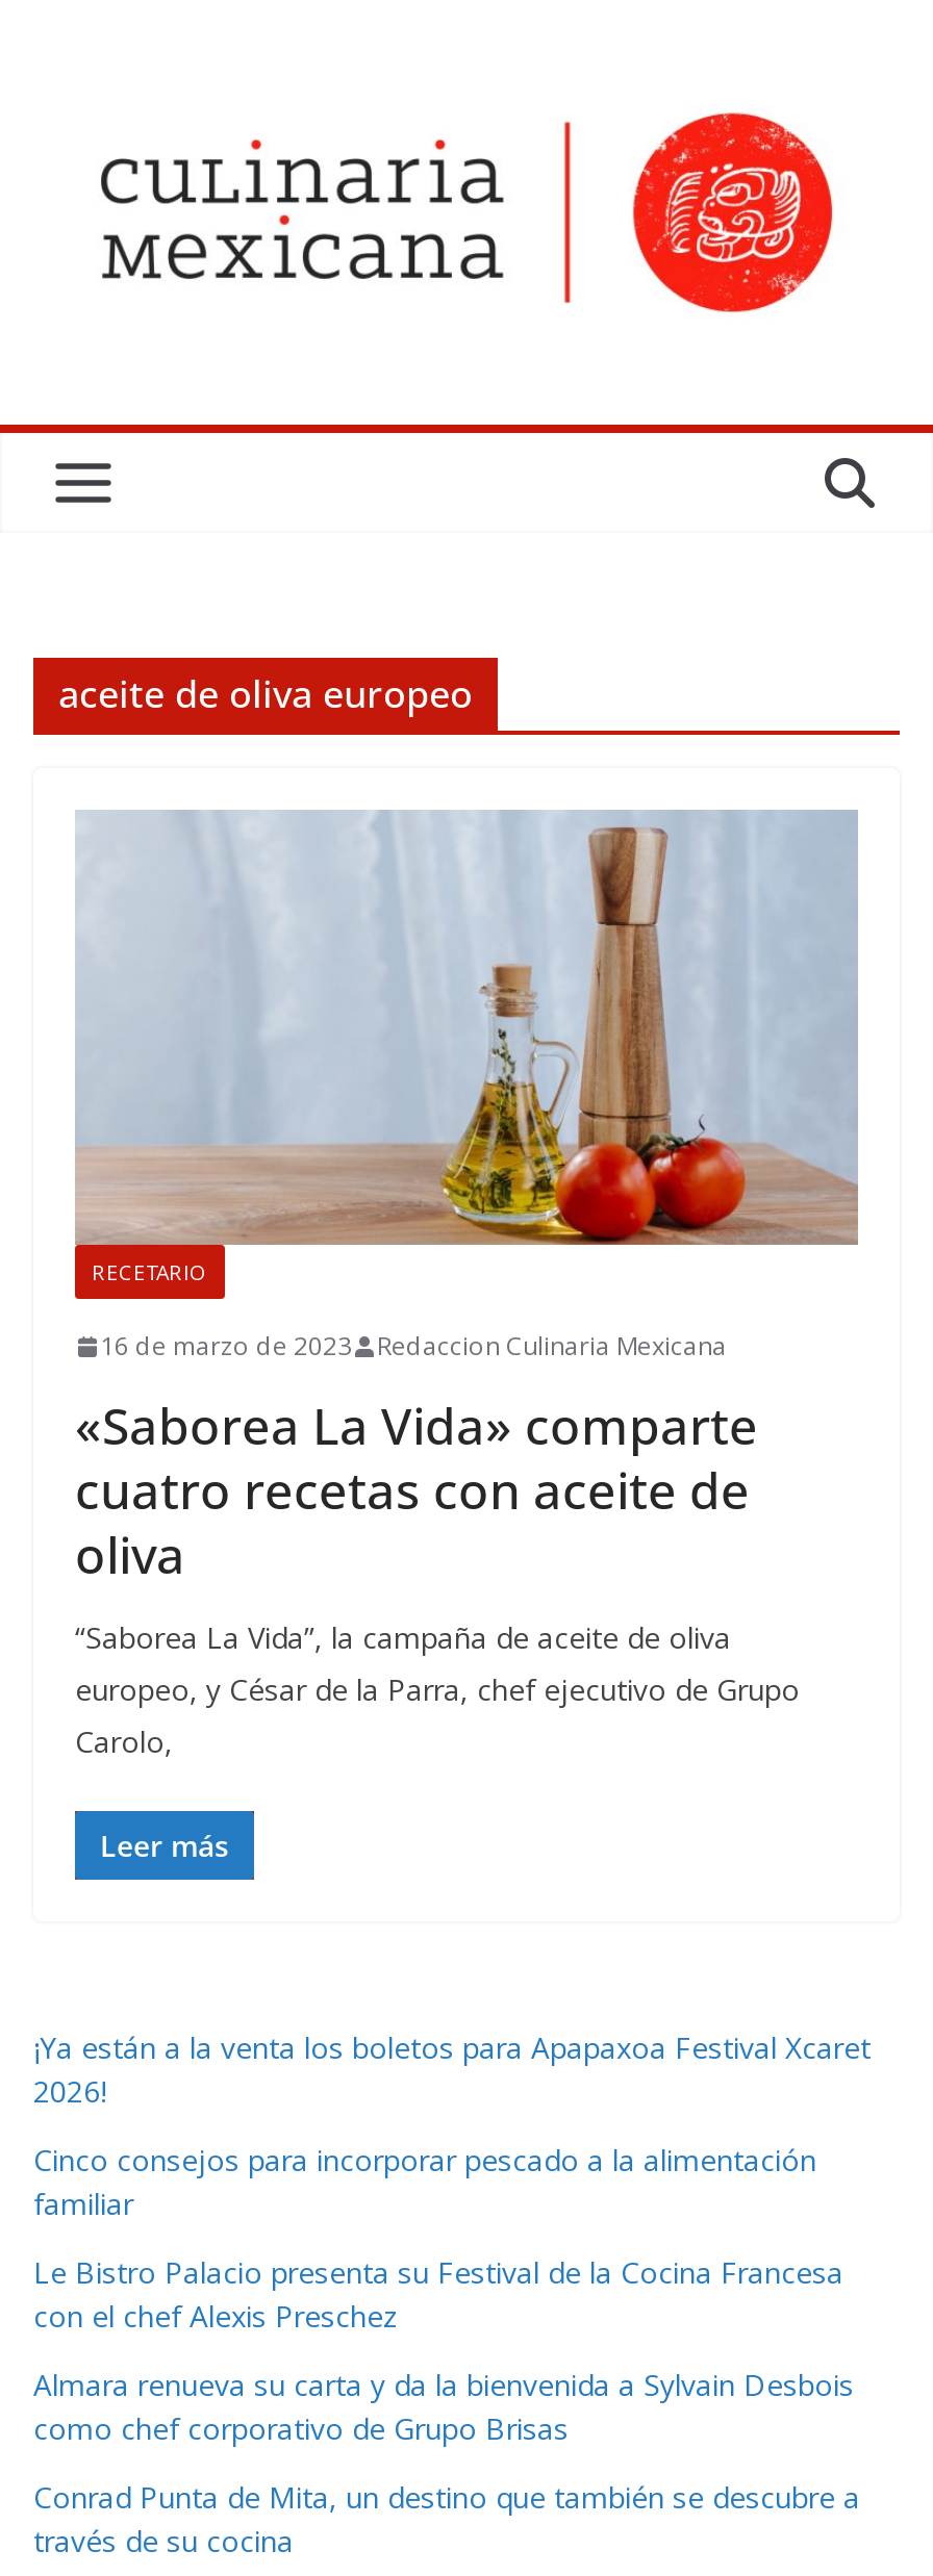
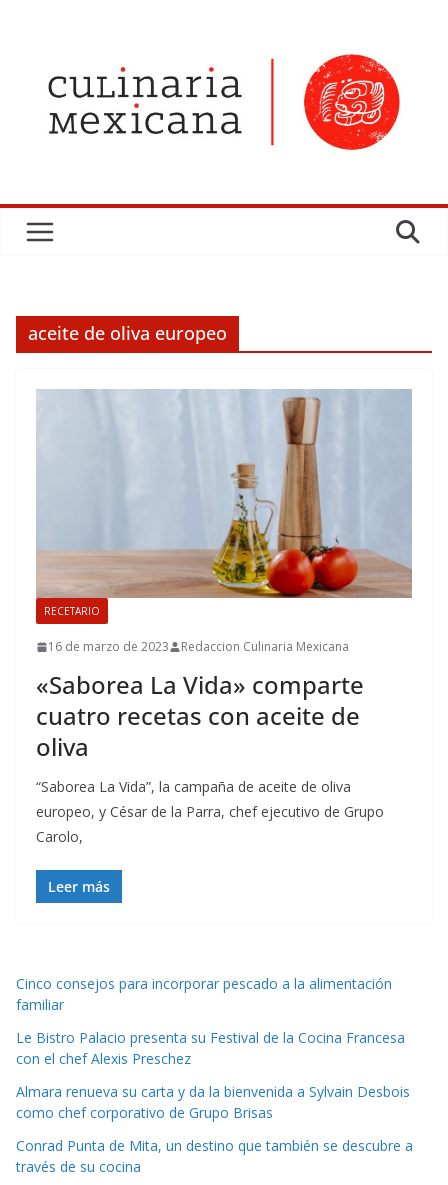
- ¡Ya están a la venta los boletos para Apapaxoa Festival Xcaret
- 2026!
